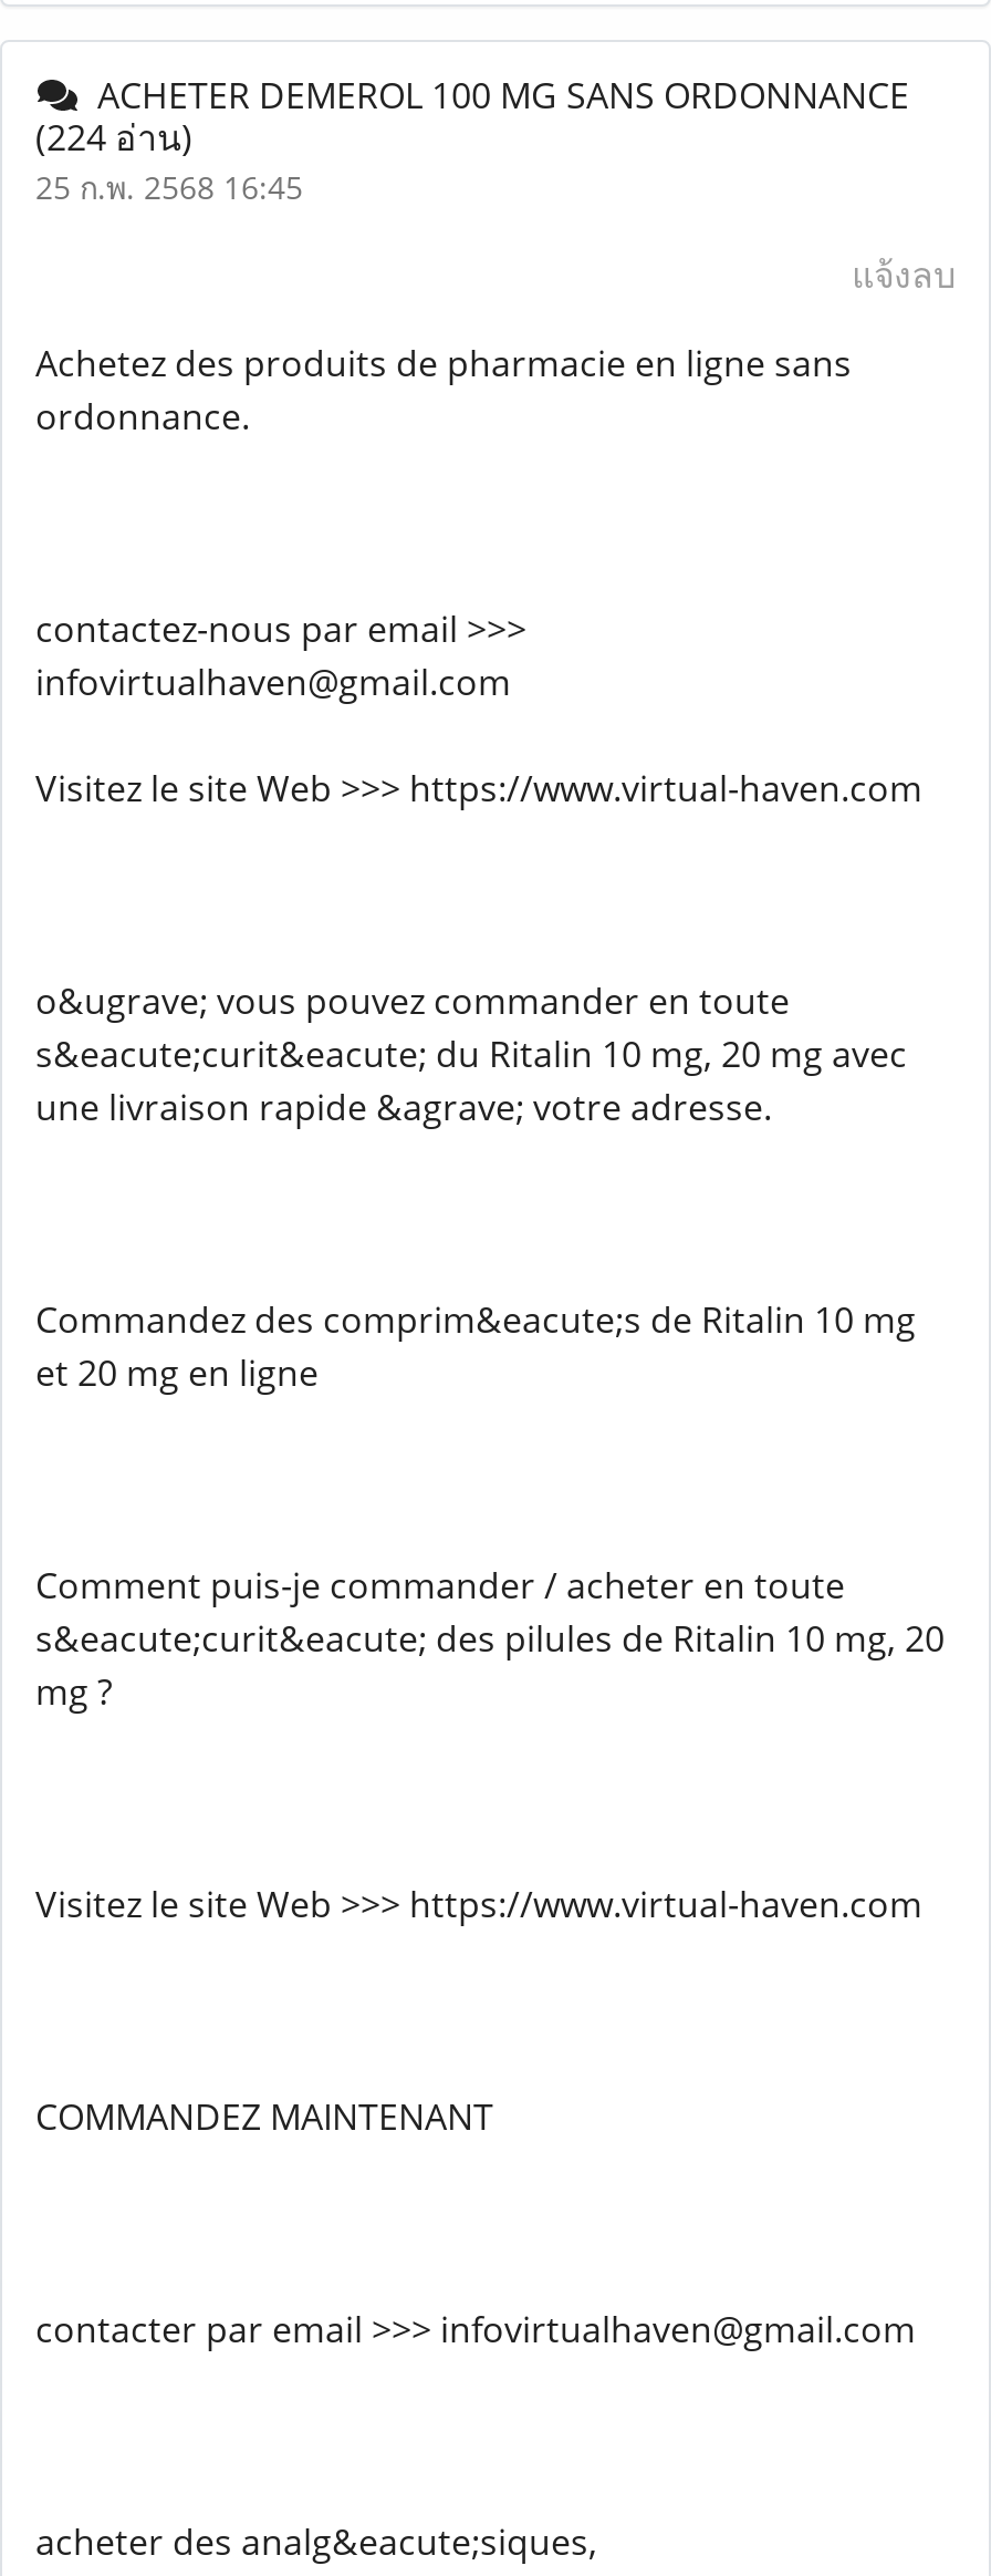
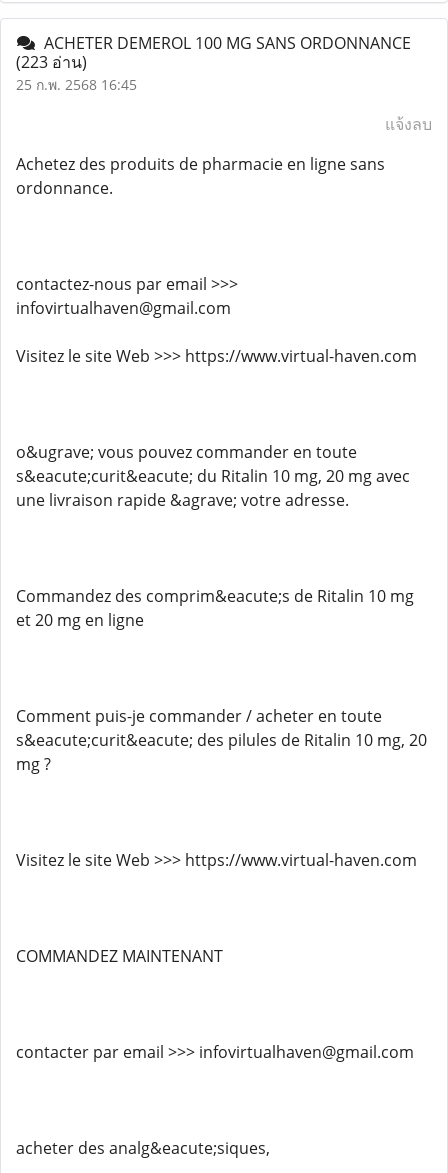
- (224 อ่าน)
+ (223 อ่าน)
